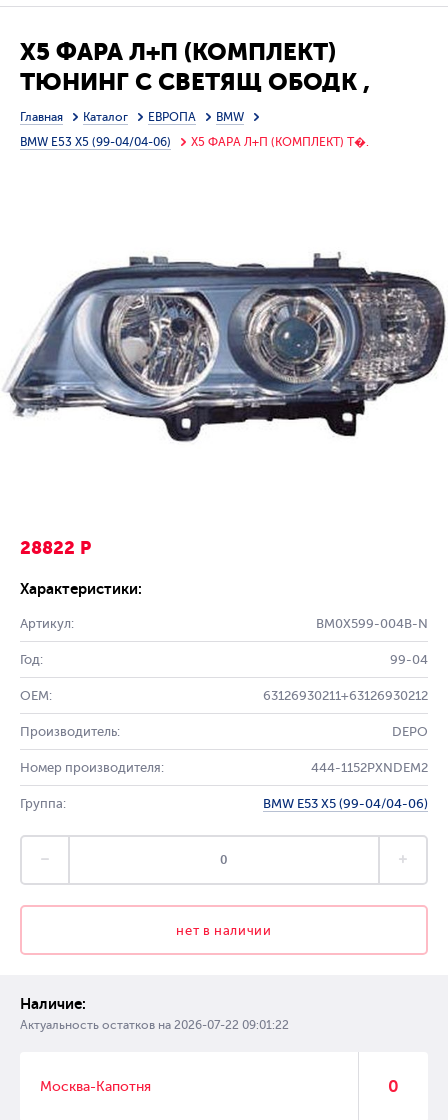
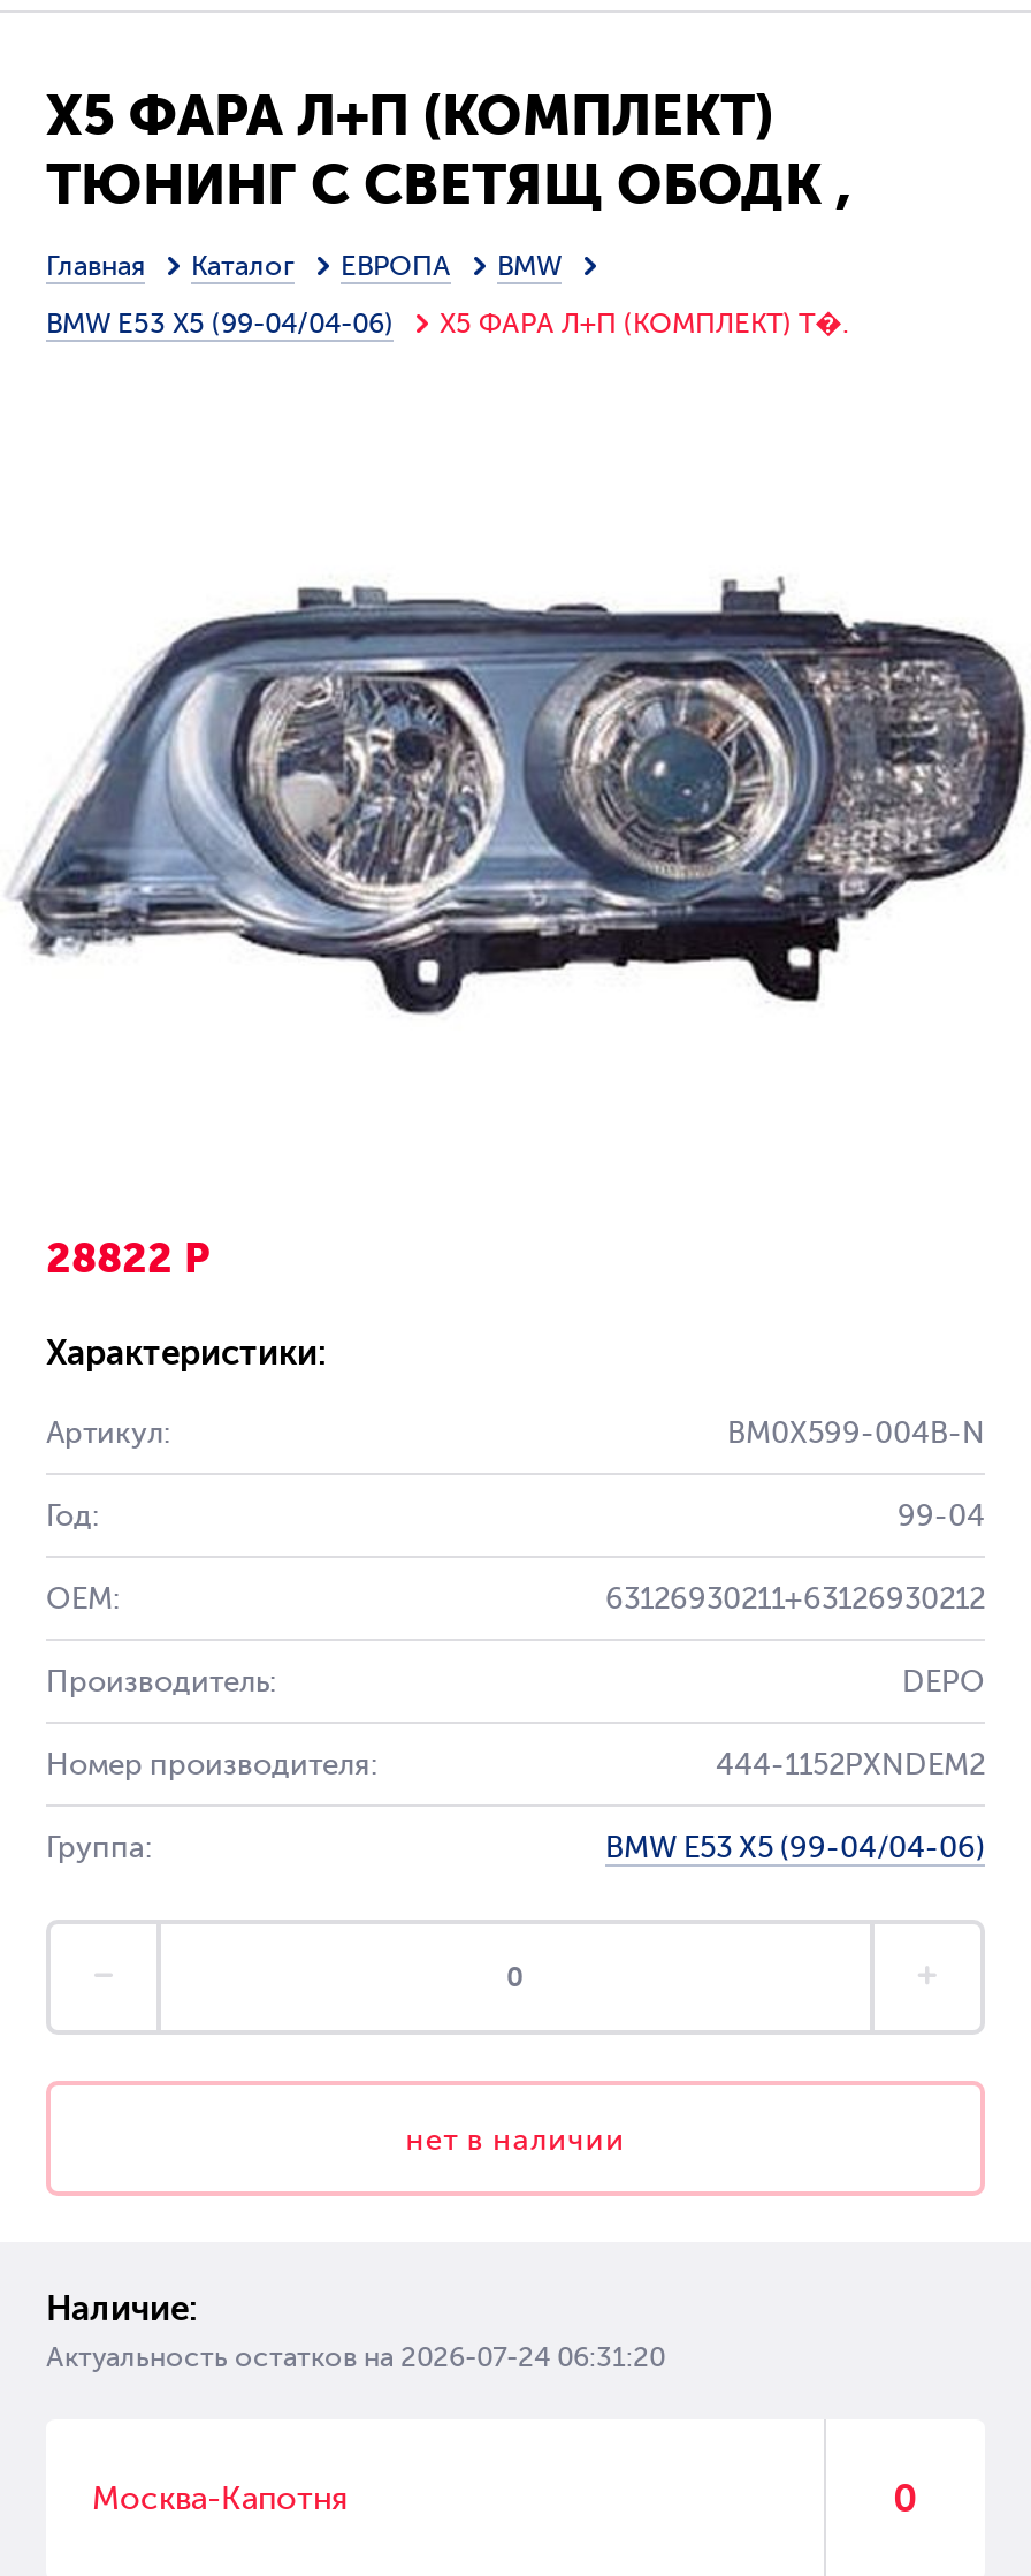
- Актуальность остатков на 2026-07-22 09:01:22
+ Актуальность остатков на 2026-07-24 06:31:20
